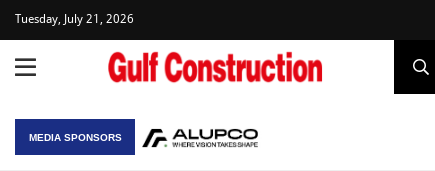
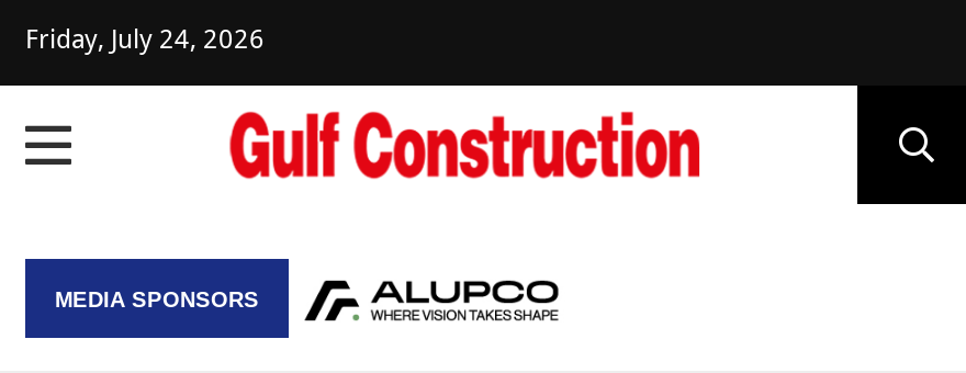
- Tuesday, July 21, 2026
+ Friday, July 24, 2026
